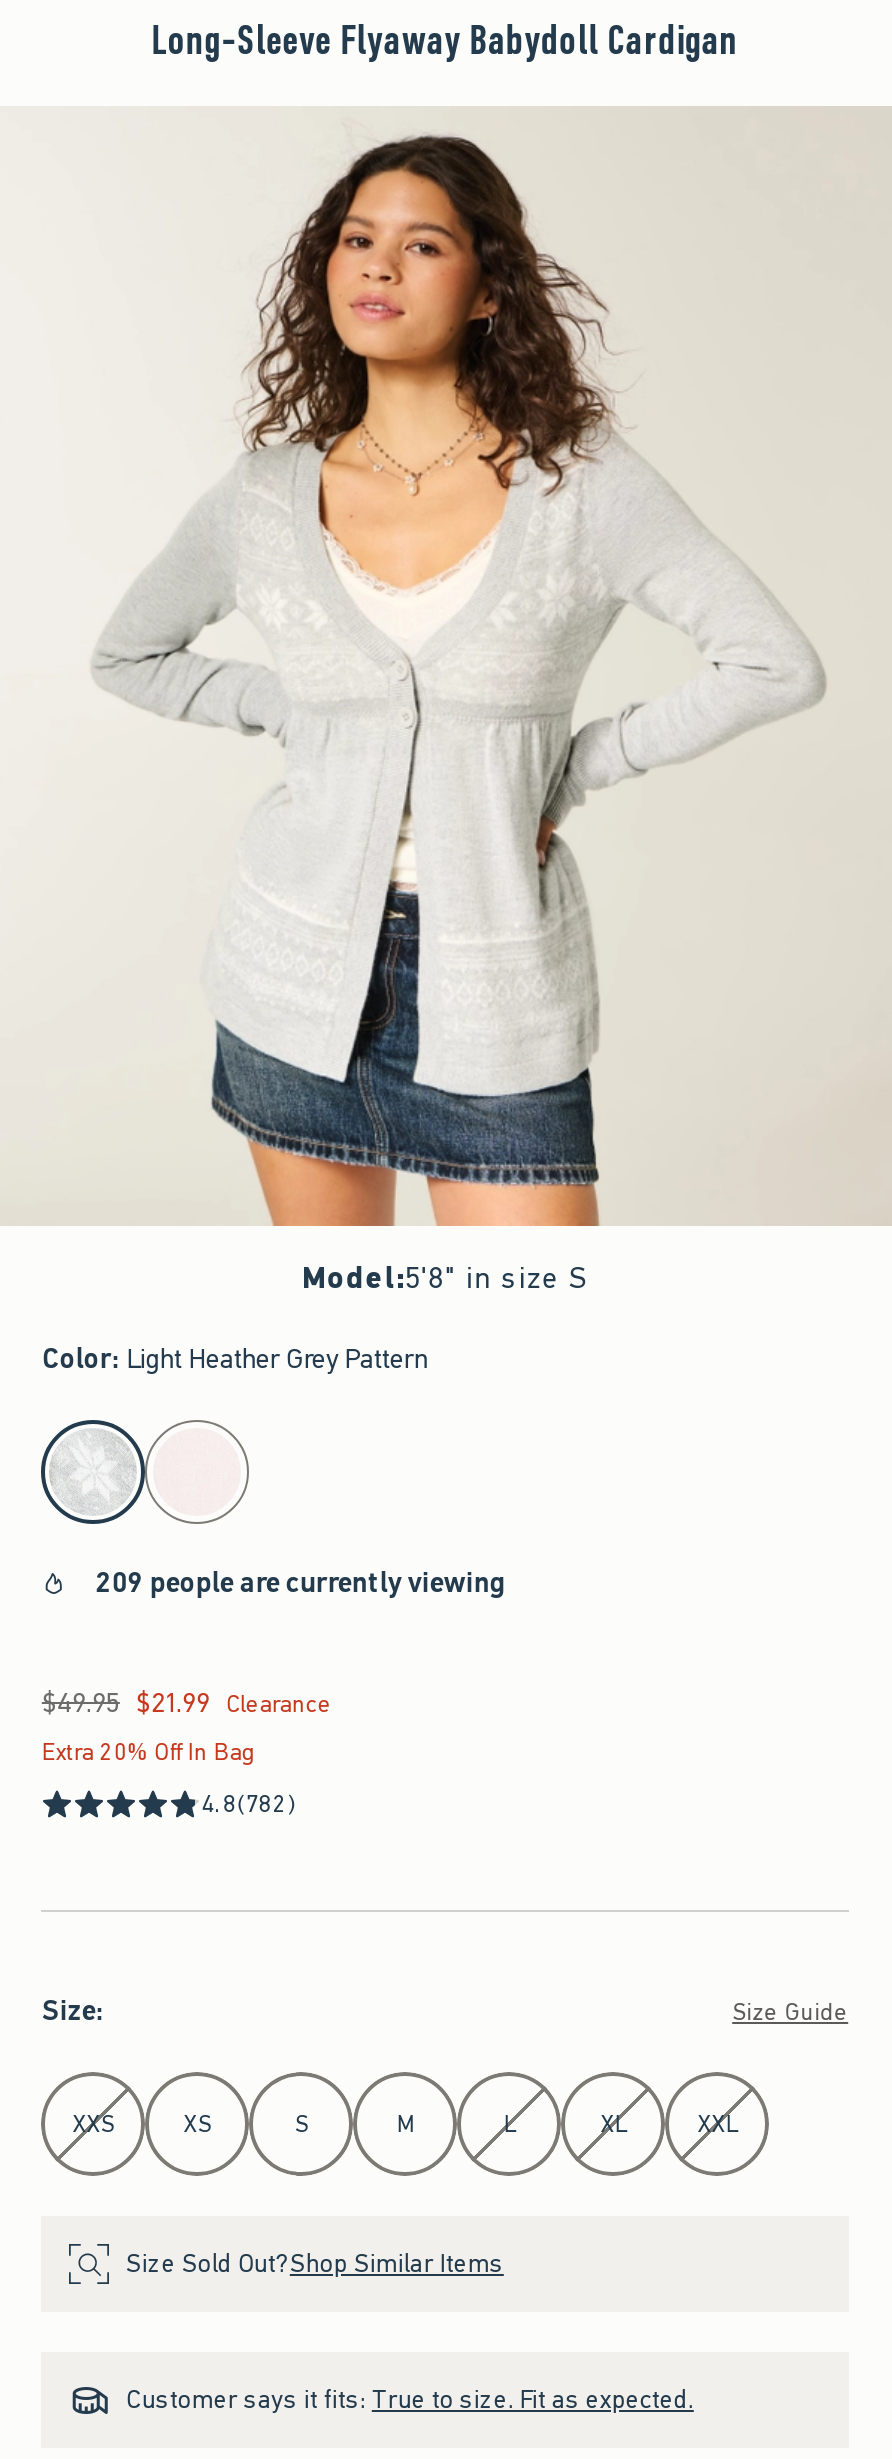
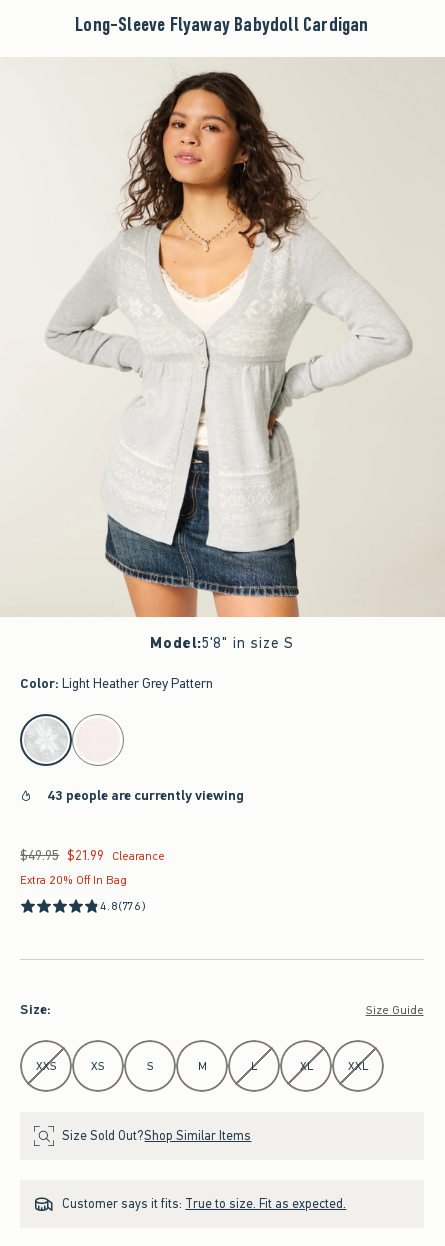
- 209 people are currently viewing
+ 43 people are currently viewing

- 4.8(782)
+ 4.8(776)
